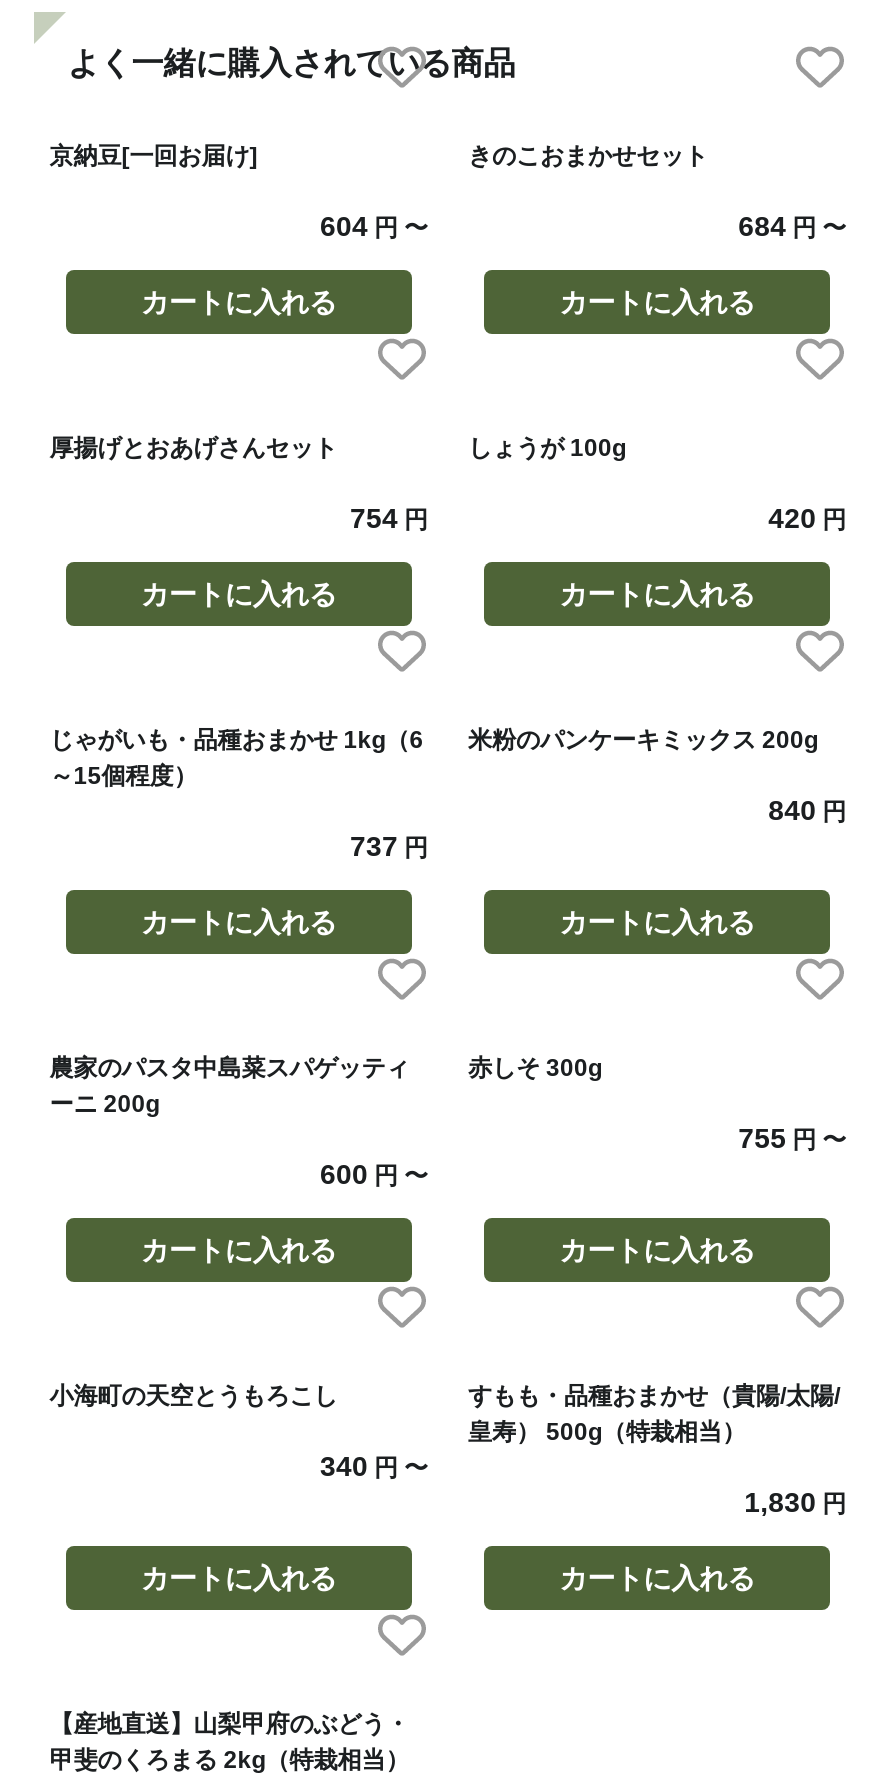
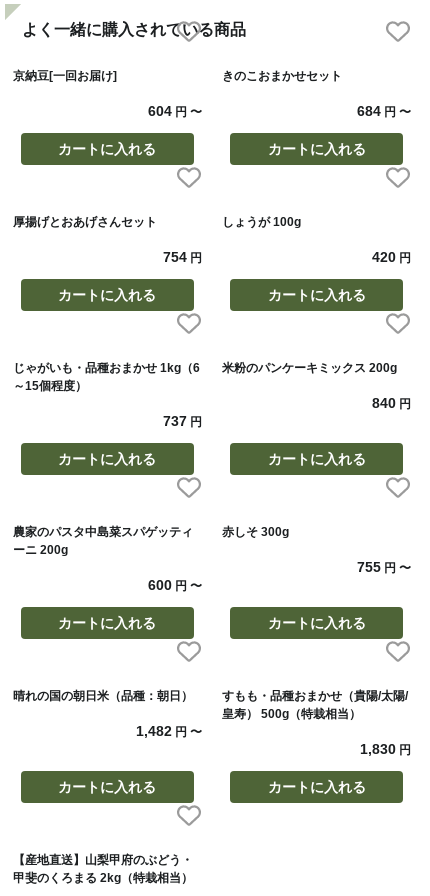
- 小海町の天空とうもろこし
+ 晴れの国の朝日米（品種：朝日）

- 340円〜
+ 1,482円〜
